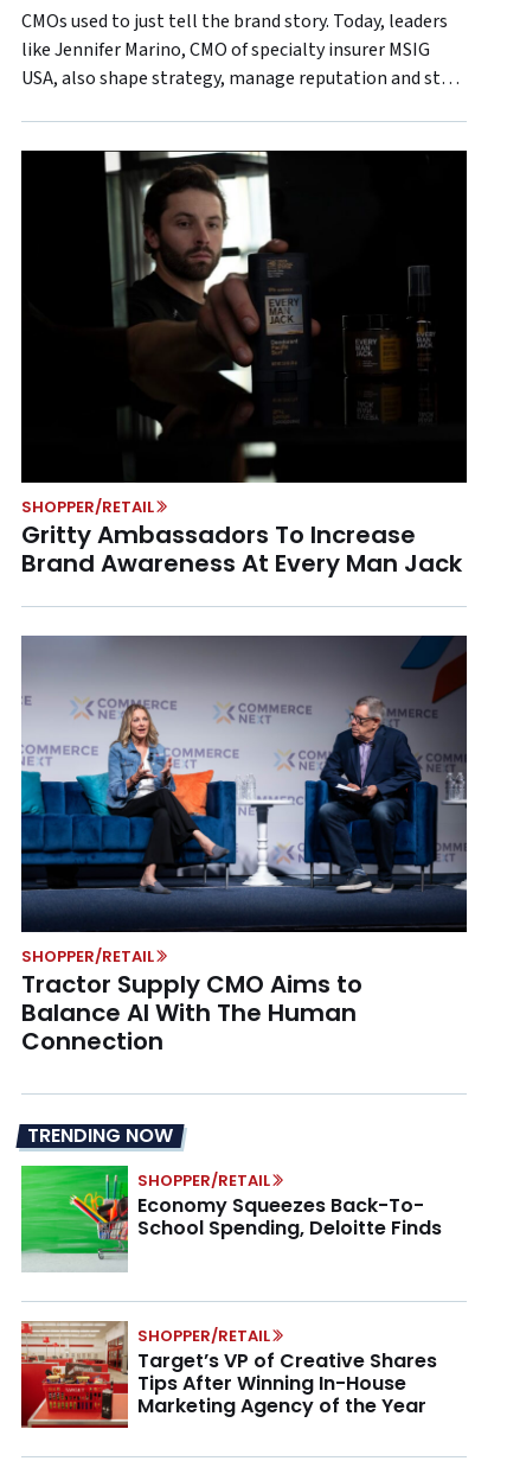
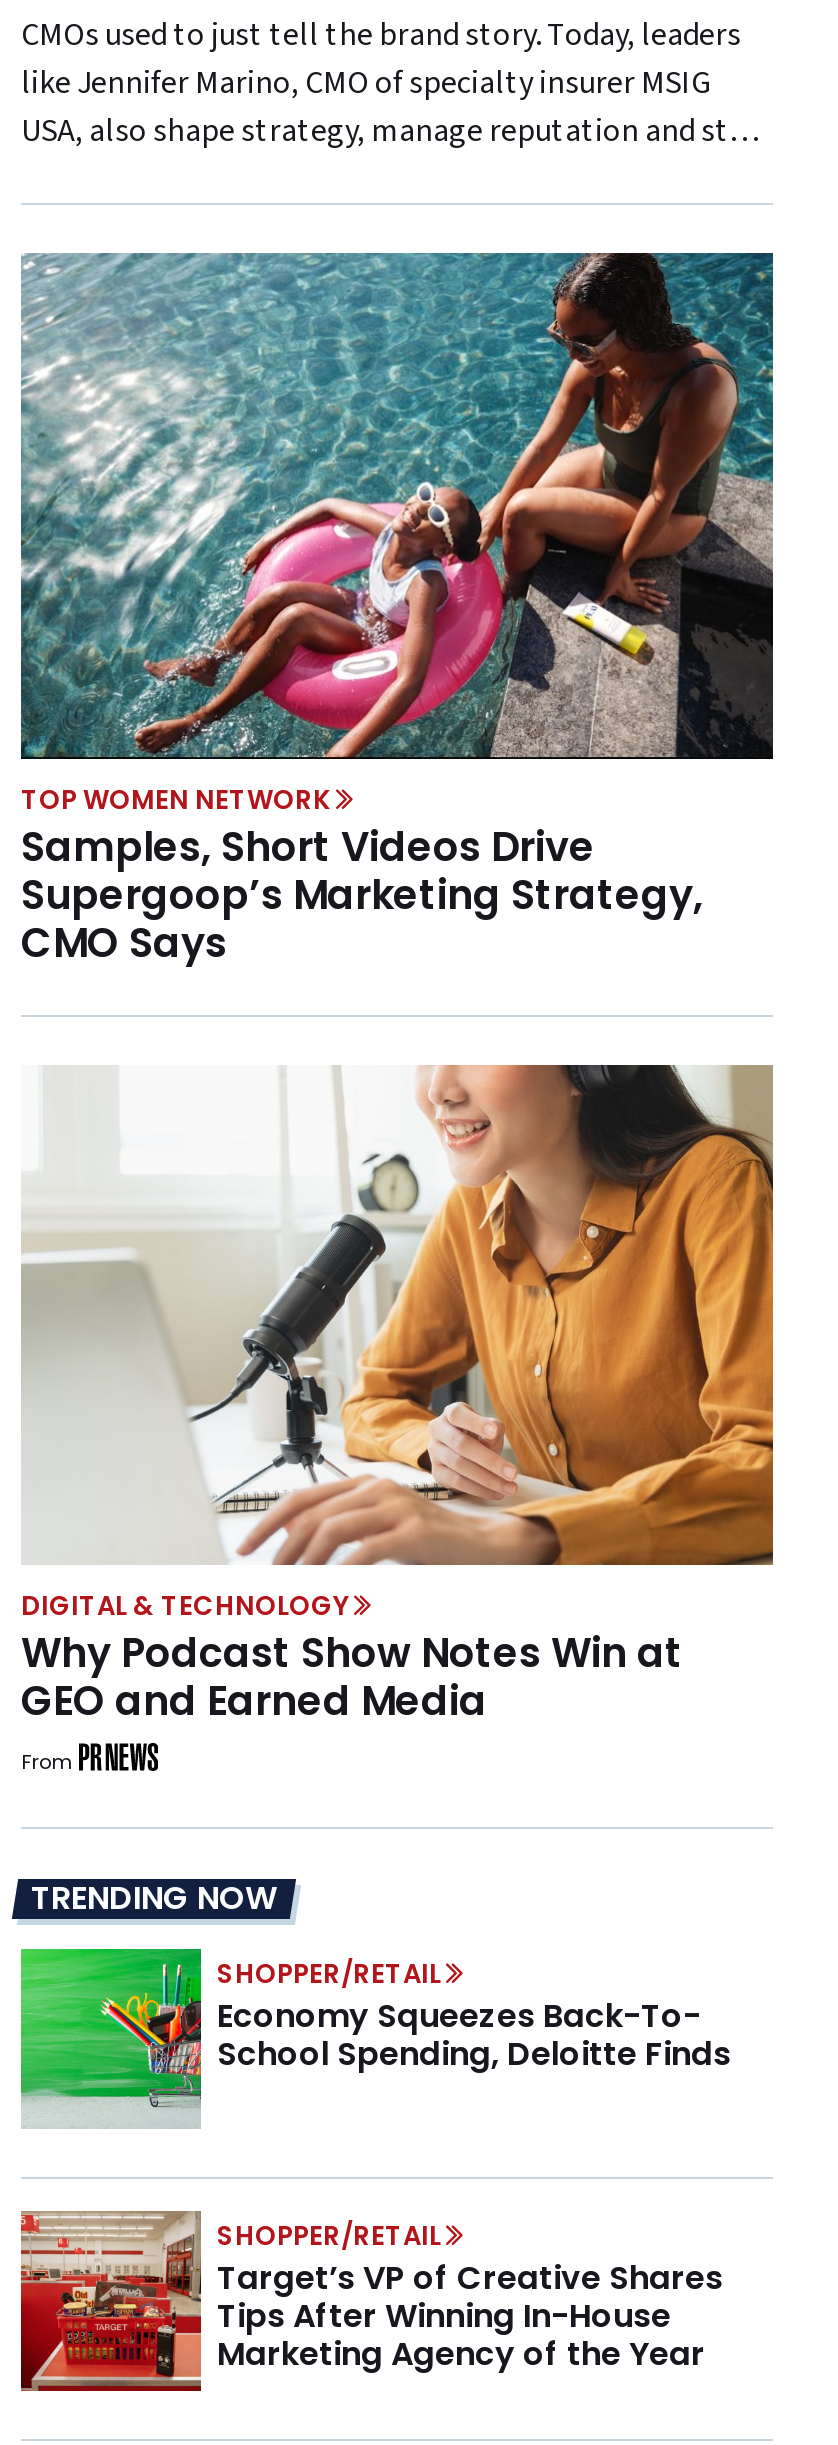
- [image]
- SHOPPER/RETAIL
- Gritty Ambassadors To Increase
- Brand Awareness At Every Man Jack
+ [image]
+ TOP WOMEN NETWORK
+ Samples, Short Videos Drive
+ Supergoop’s Marketing Strategy,
+ CMO Says

- [image]
- SHOPPER/RETAIL
- Tractor Supply CMO Aims to
- Balance AI With The Human
- Connection
+ [image]
+ DIGITAL & TECHNOLOGY
+ Why Podcast Show Notes Win at
+ GEO and Earned Media
+ From
